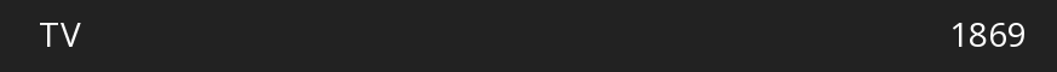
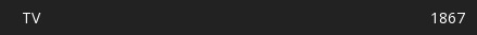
- 1869
+ 1867
